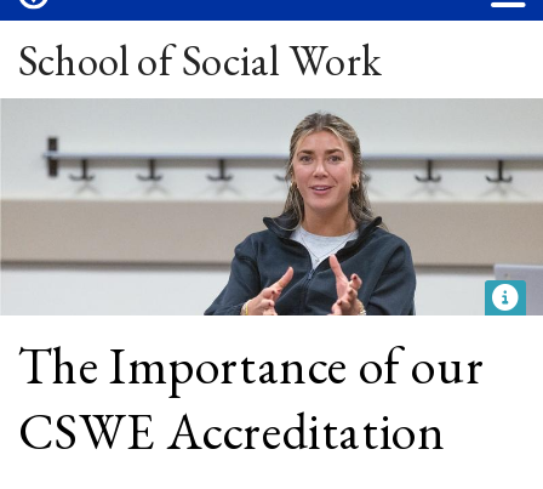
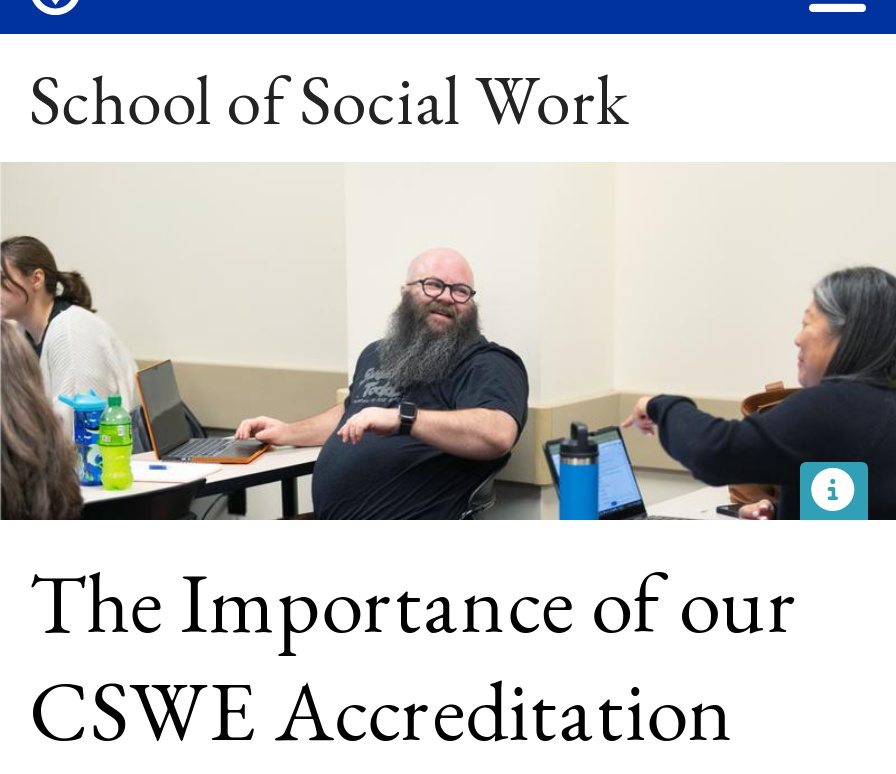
- [image]
+ [image]
